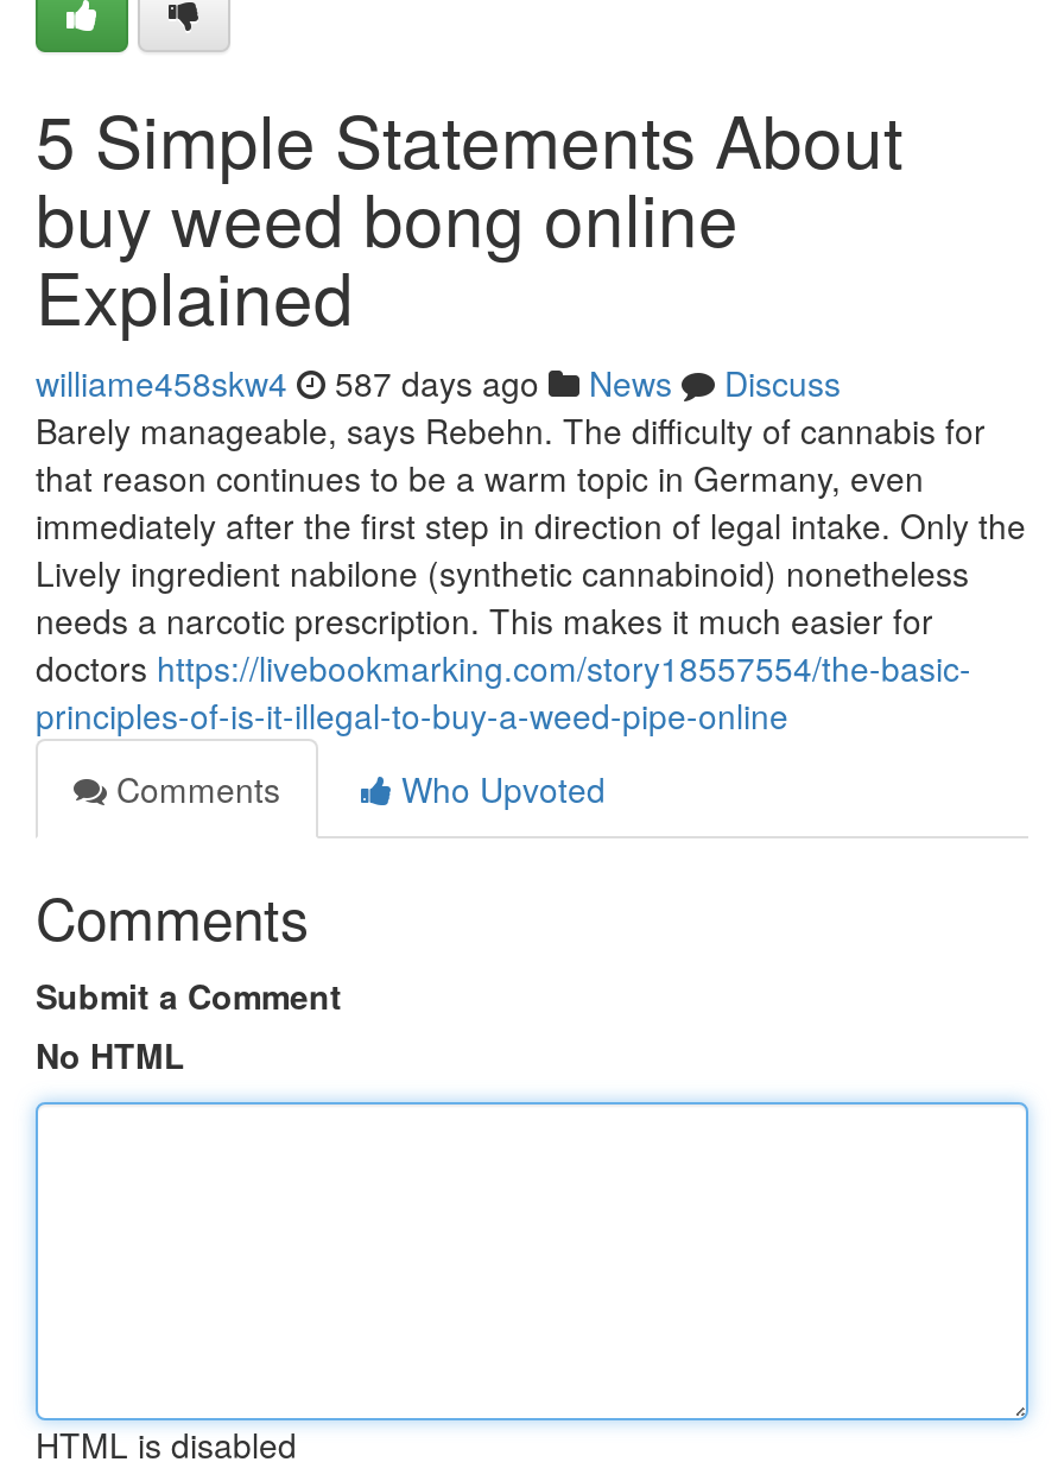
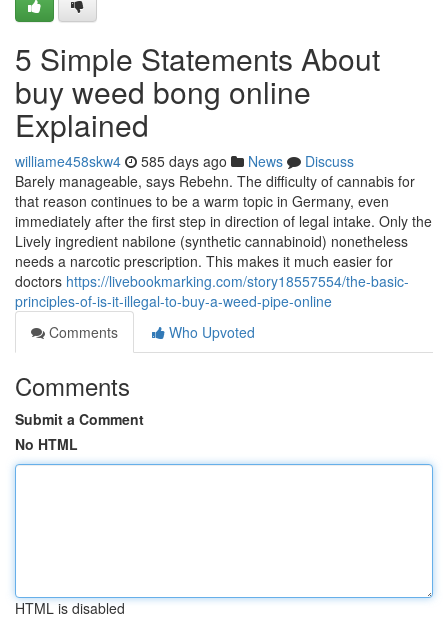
- williame458skw4 587 days ago News Discuss
+ williame458skw4 585 days ago News Discuss
